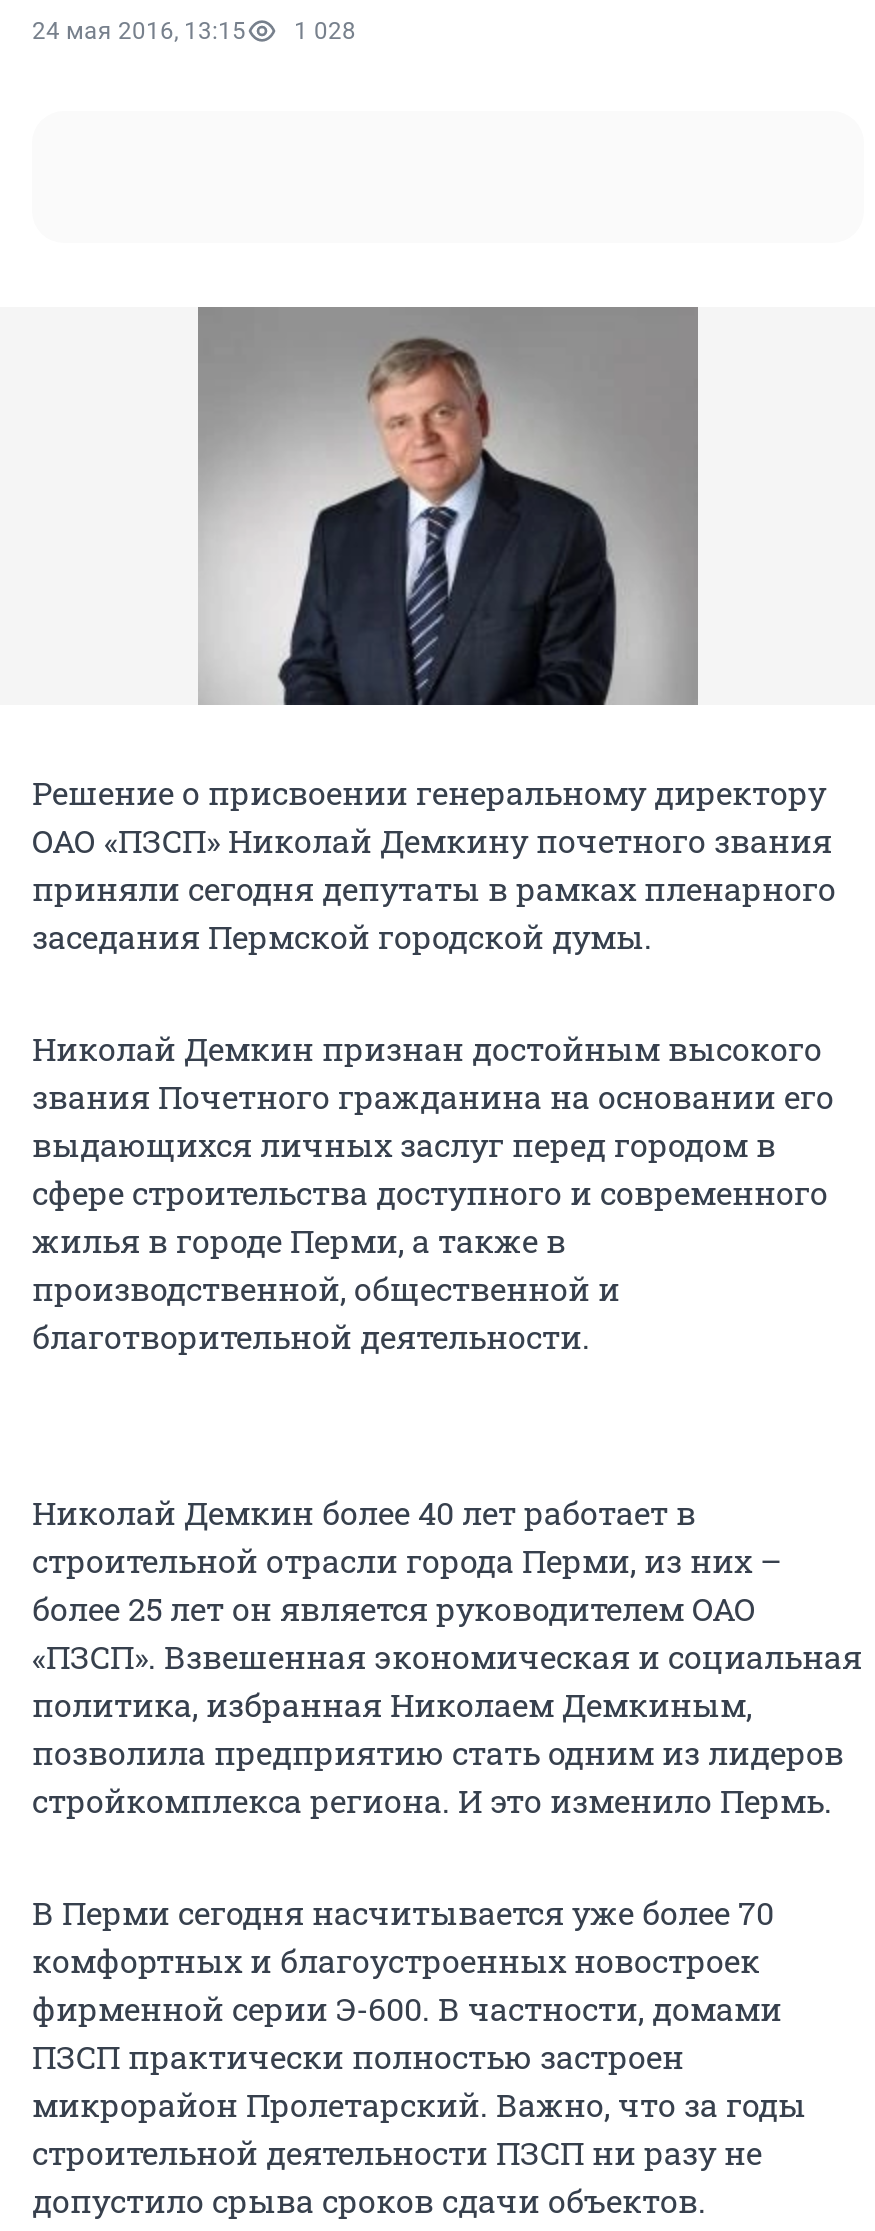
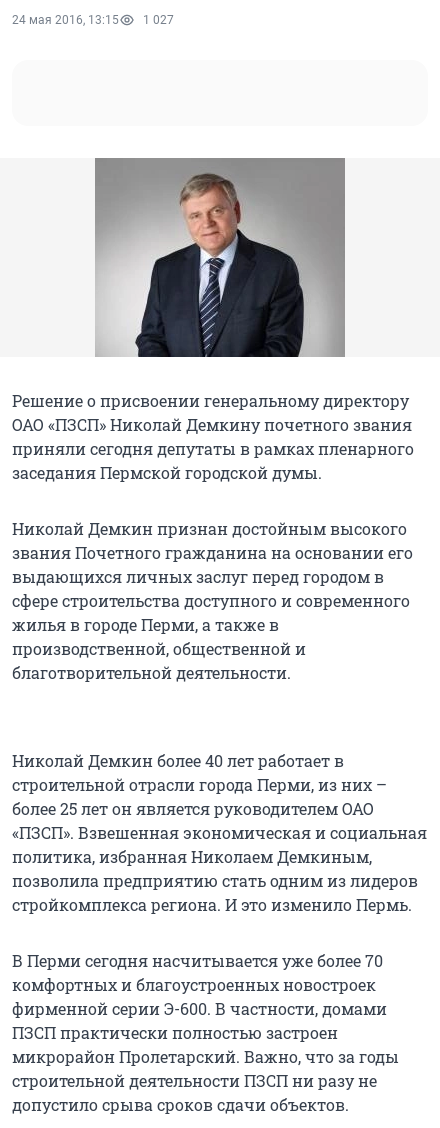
- 24 мая 2016, 13:15 1 028
+ 24 мая 2016, 13:15 1 027
